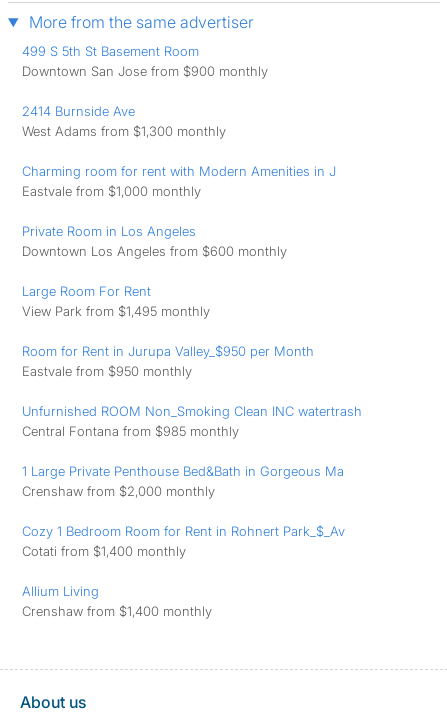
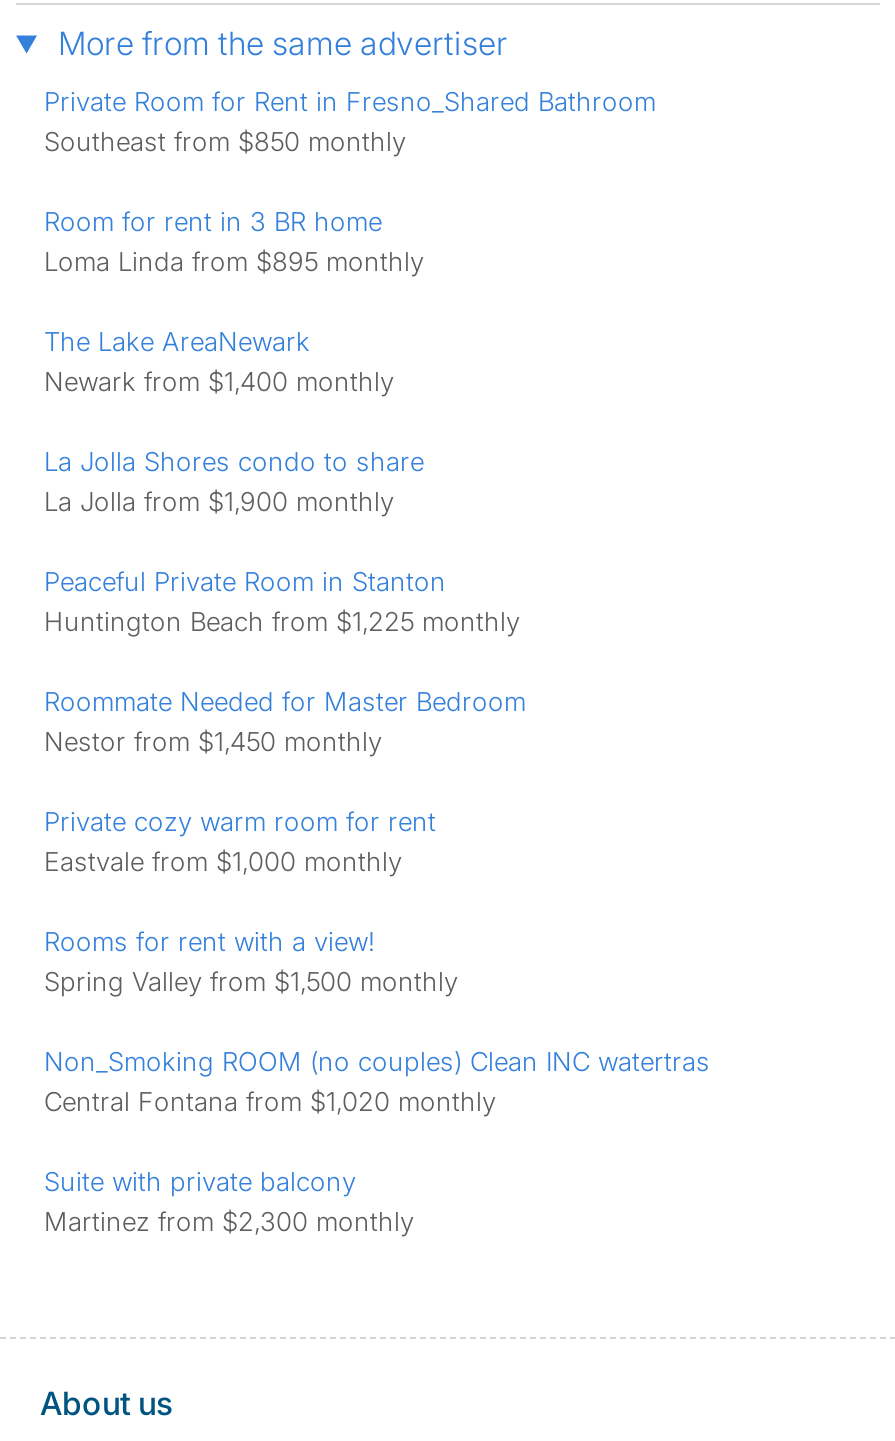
- 499 S 5th St Basement Room
- Downtown San Jose from $900 monthly
- 2414 Burnside Ave
- West Adams from $1,300 monthly
- Charming room for rent with Modern Amenities in J
+ Private Room for Rent in Fresno_Shared Bathroom
+ Southeast from $850 monthly
+ Room for rent in 3 BR home
+ Loma Linda from $895 monthly
+ The Lake AreaNewark
+ Newark from $1,400 monthly
+ La Jolla Shores condo to share
+ La Jolla from $1,900 monthly
+ Peaceful Private Room in Stanton
+ Huntington Beach from $1,225 monthly
+ Roommate Needed for Master Bedroom
+ Nestor from $1,450 monthly
+ Private cozy warm room for rent

moved down: Eastvale from $1,000 monthly

- Private Room in Los Angeles
- Downtown Los Angeles from $600 monthly
- Large Room For Rent
- View Park from $1,495 monthly
- Room for Rent in Jurupa Valley_$950 per Month
- Eastvale from $950 monthly
- Unfurnished ROOM Non_Smoking Clean INC watertrash
- Central Fontana from $985 monthly
- 1 Large Private Penthouse Bed&Bath in Gorgeous Ma
- Crenshaw from $2,000 monthly
- Cozy 1 Bedroom Room for Rent in Rohnert Park_$_Av
- Cotati from $1,400 monthly
- Allium Living
- Crenshaw from $1,400 monthly
+ Rooms for rent with a view!
+ Spring Valley from $1,500 monthly
+ Non_Smoking ROOM (no couples) Clean INC watertras
+ Central Fontana from $1,020 monthly
+ Suite with private balcony
+ Martinez from $2,300 monthly
